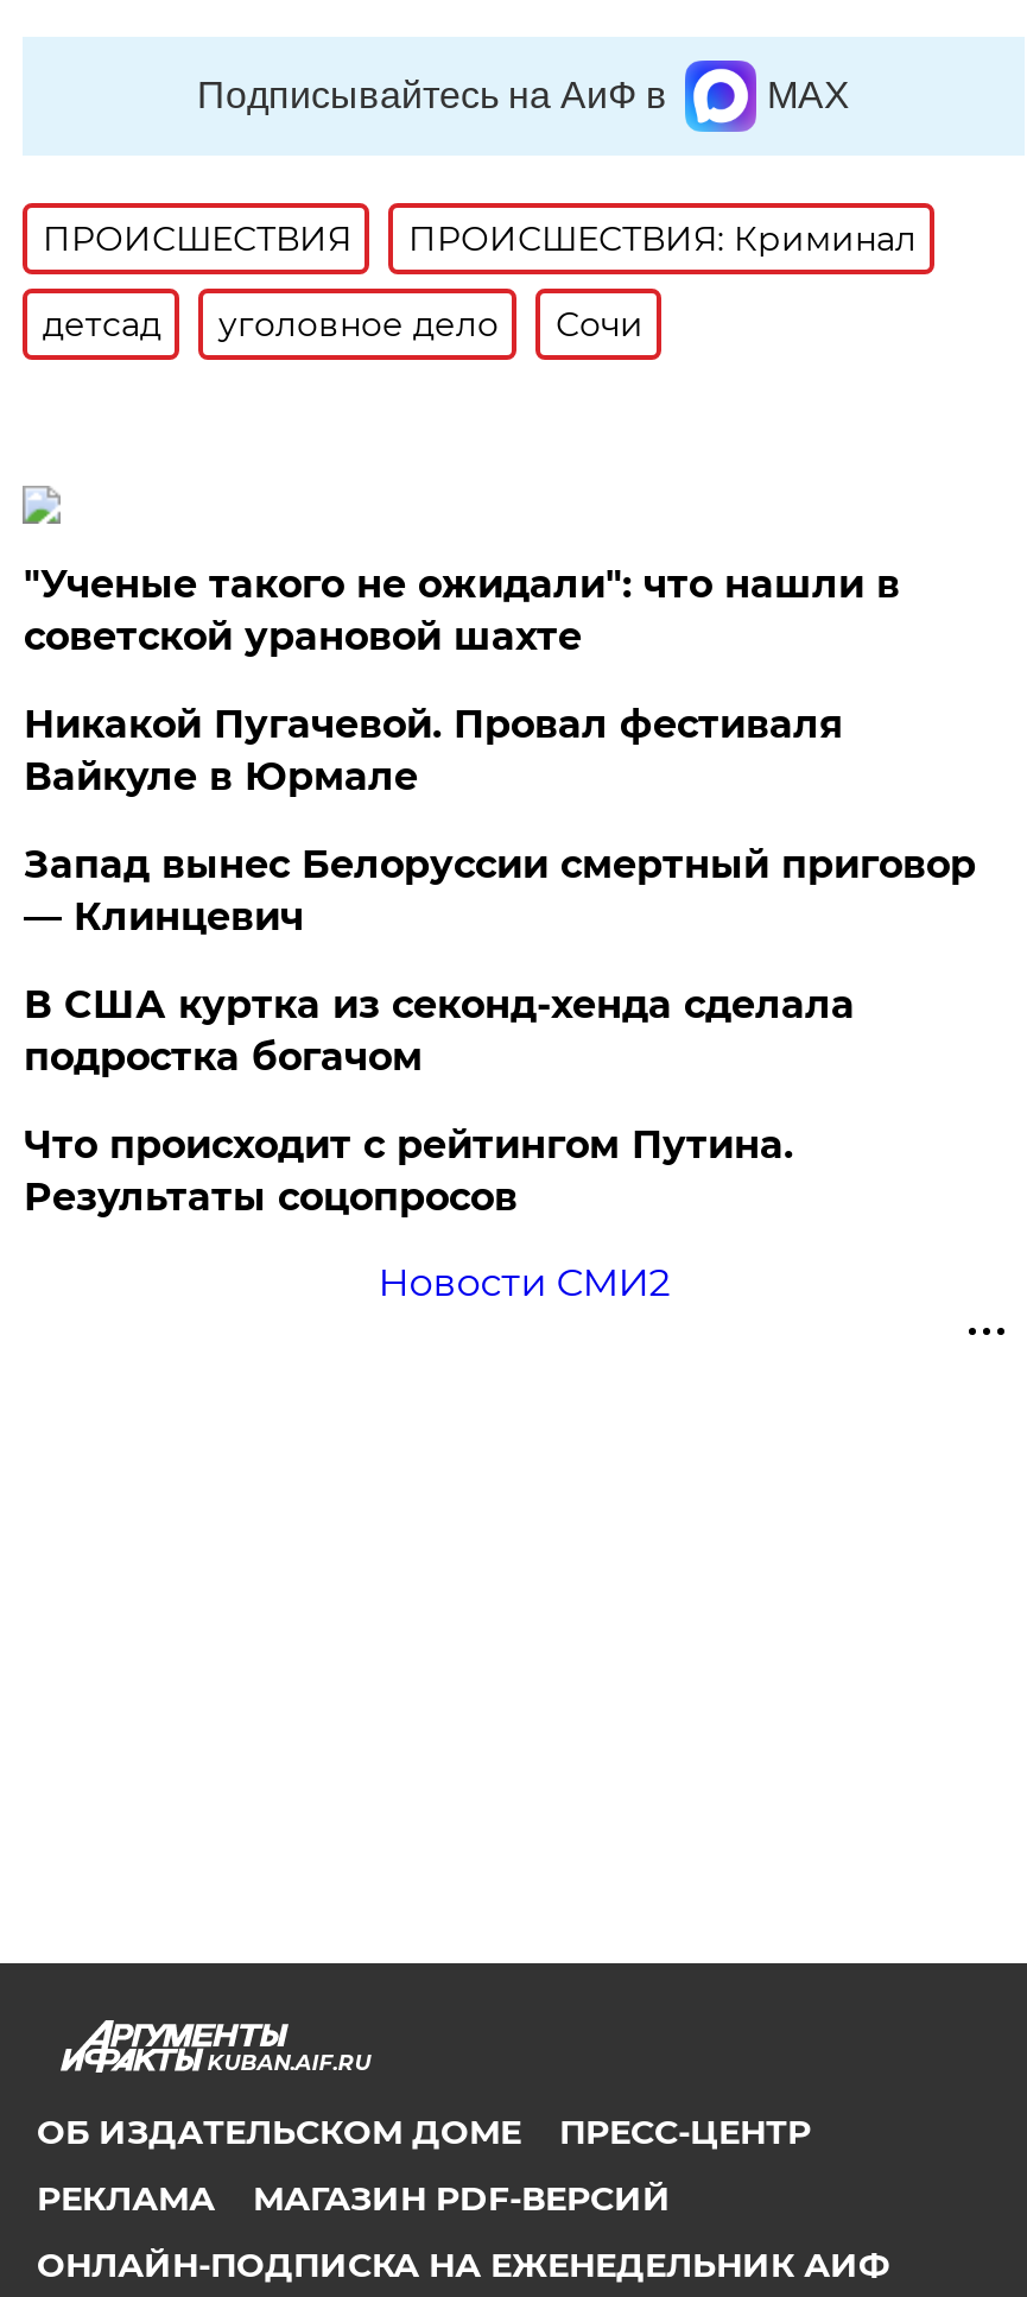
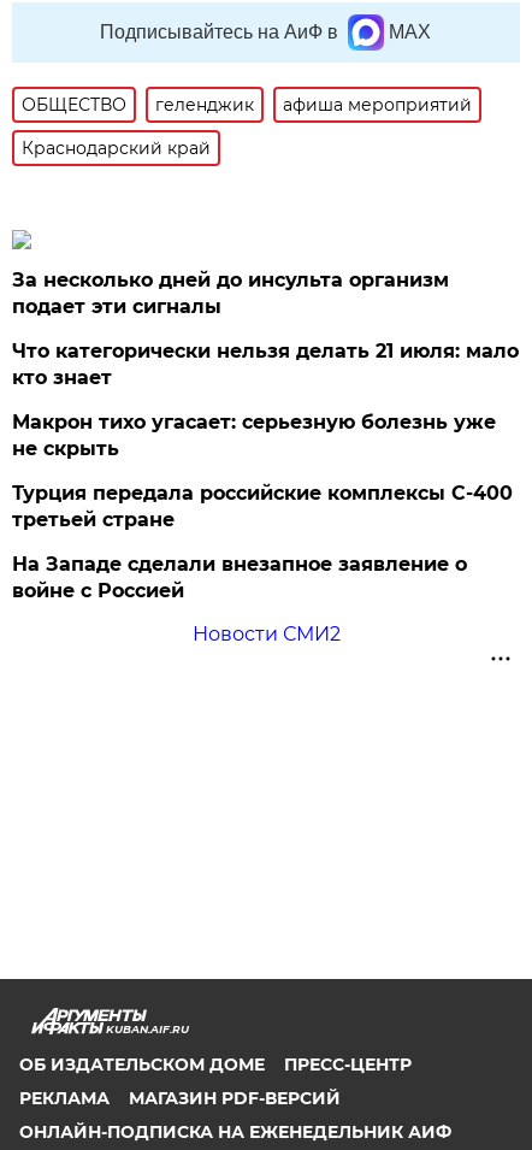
- ПРОИСШЕСТВИЯ
- ПРОИСШЕСТВИЯ: Криминал
+ ОБЩЕСТВО
+ геленджик
+ афиша мероприятий

- детсад
- уголовное дело
- Сочи
+ Краснодарский край

- "Ученые такого не ожидали": что нашли в
- советской урановой шахте
+ За несколько дней до инсульта организм
+ подает эти сигналы

- Никакой Пугачевой. Провал фестиваля
- Вайкуле в Юрмале
+ Что категорически нельзя делать 21 июля: мало
+ кто знает

- Запад вынес Белоруссии смертный приговор
- — Клинцевич
+ Макрон тихо угасает: серьезную болезнь уже
+ не скрыть

- В США куртка из секонд-хенда сделала
- подростка богачом
+ Турция передала российские комплексы С-400
+ третьей стране

- Что происходит с рейтингом Путина.
- Результаты соцопросов
+ На Западе сделали внезапное заявление о
+ войне с Россией
